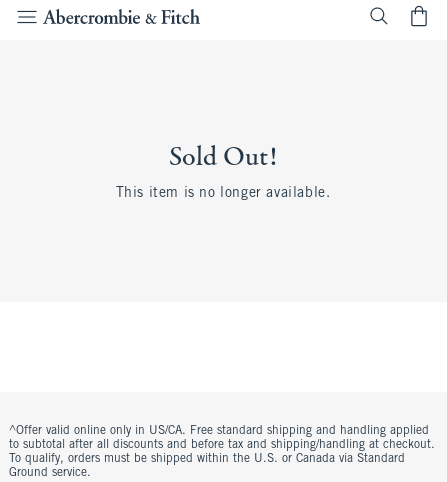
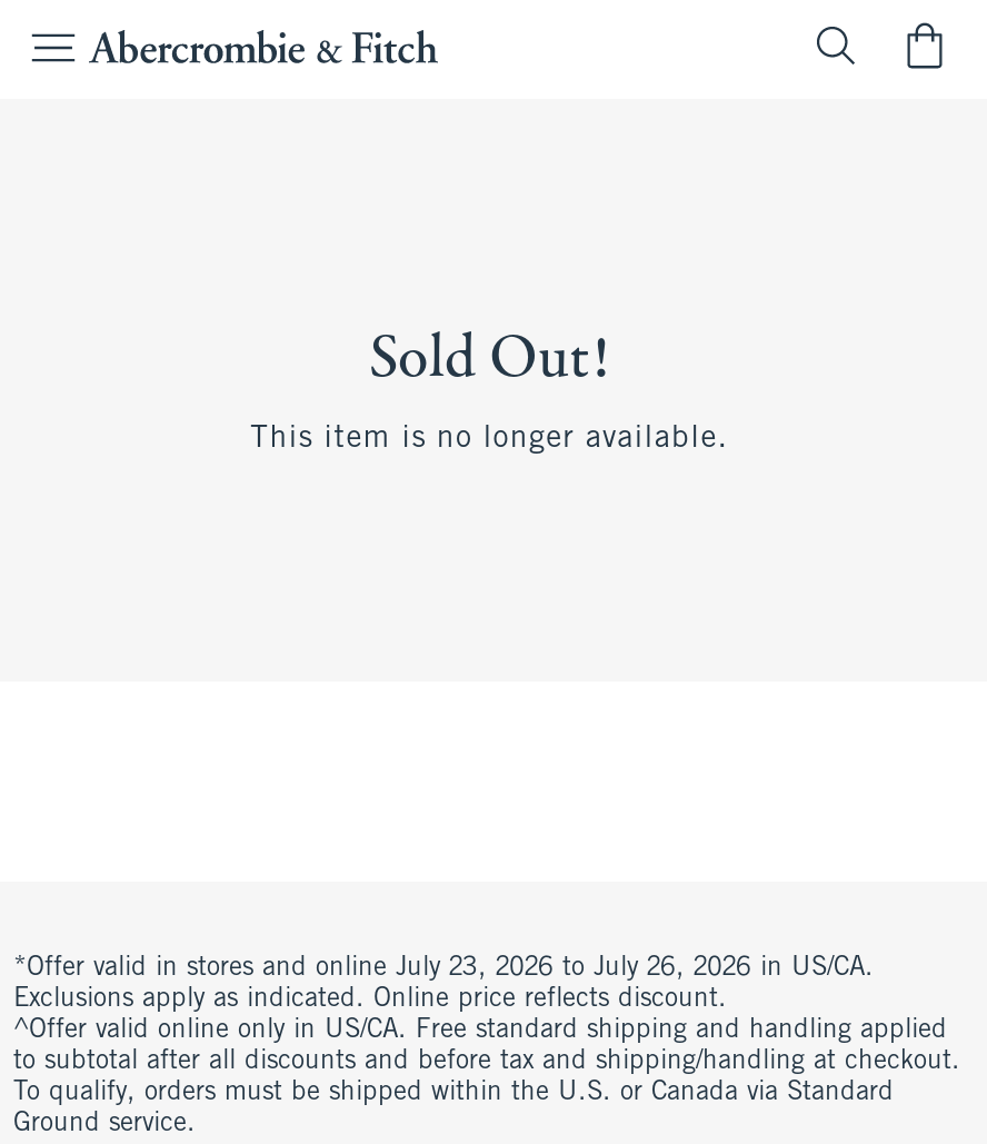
+ *Offer valid in stores and online July 23, 2026 to July 26, 2026 in US/CA.
+ Exclusions apply as indicated. Online price reflects discount.
